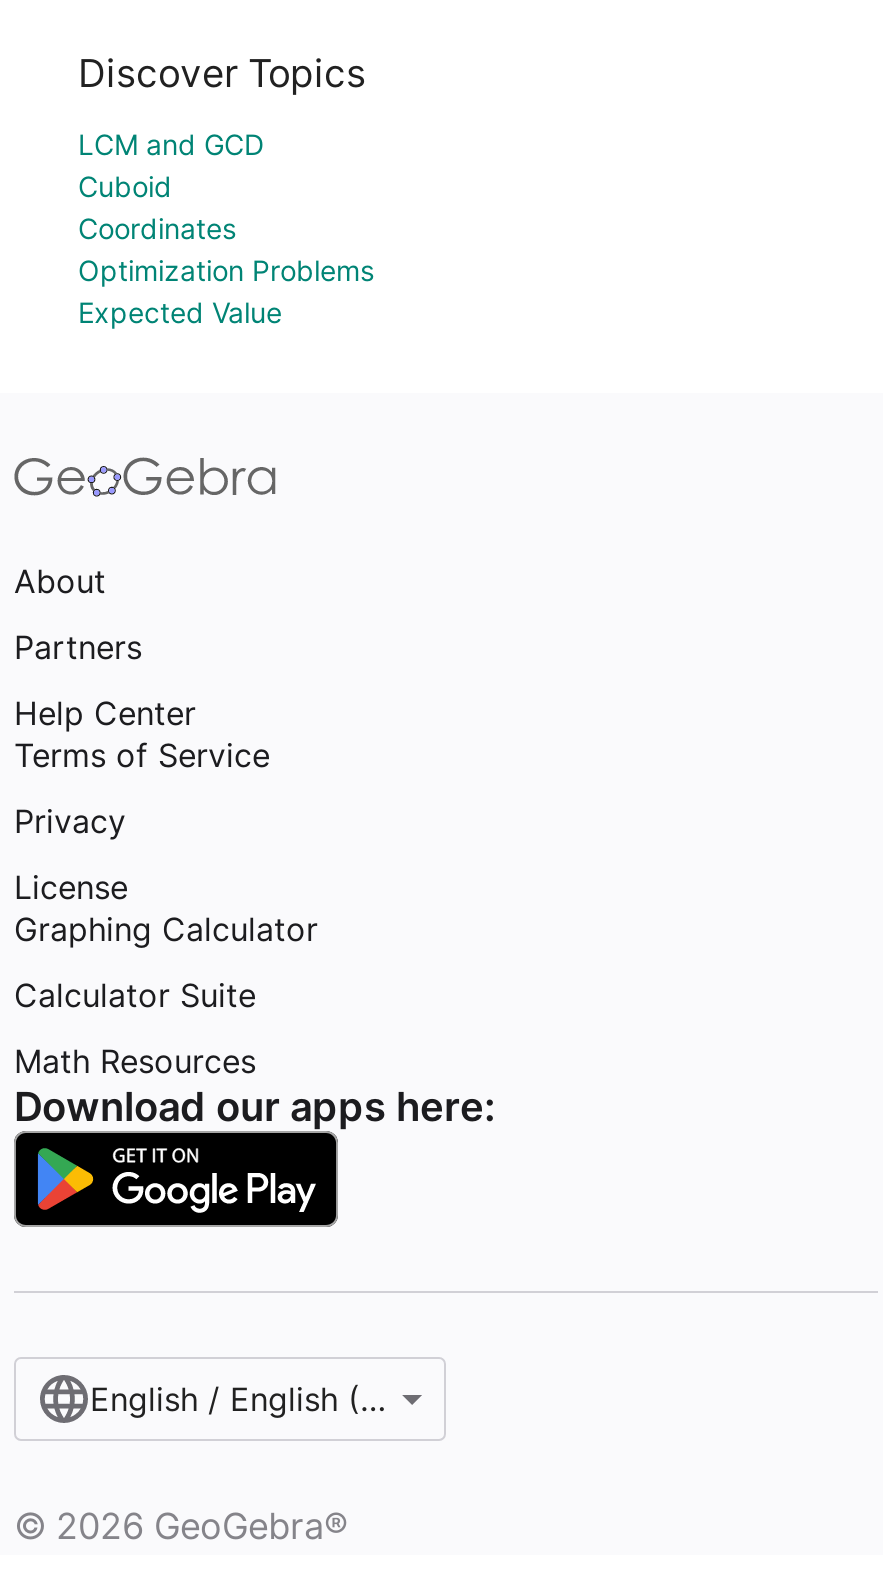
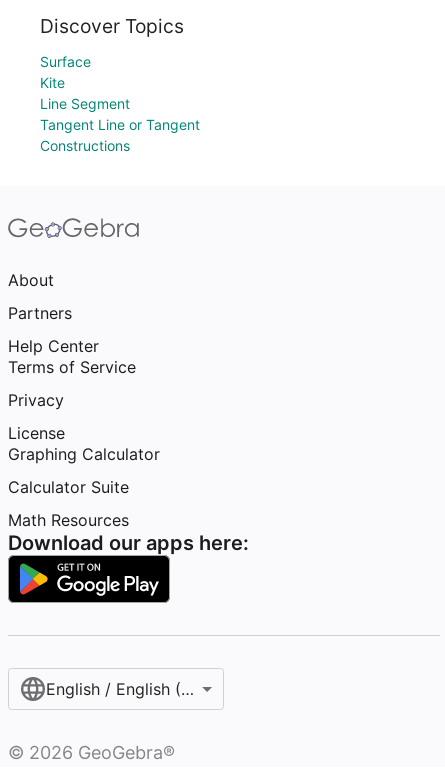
- LCM and GCD
- Cuboid
- Coordinates
- Optimization Problems
- Expected Value
+ Surface
+ Kite
+ Line Segment
+ Tangent Line or Tangent
+ Constructions
